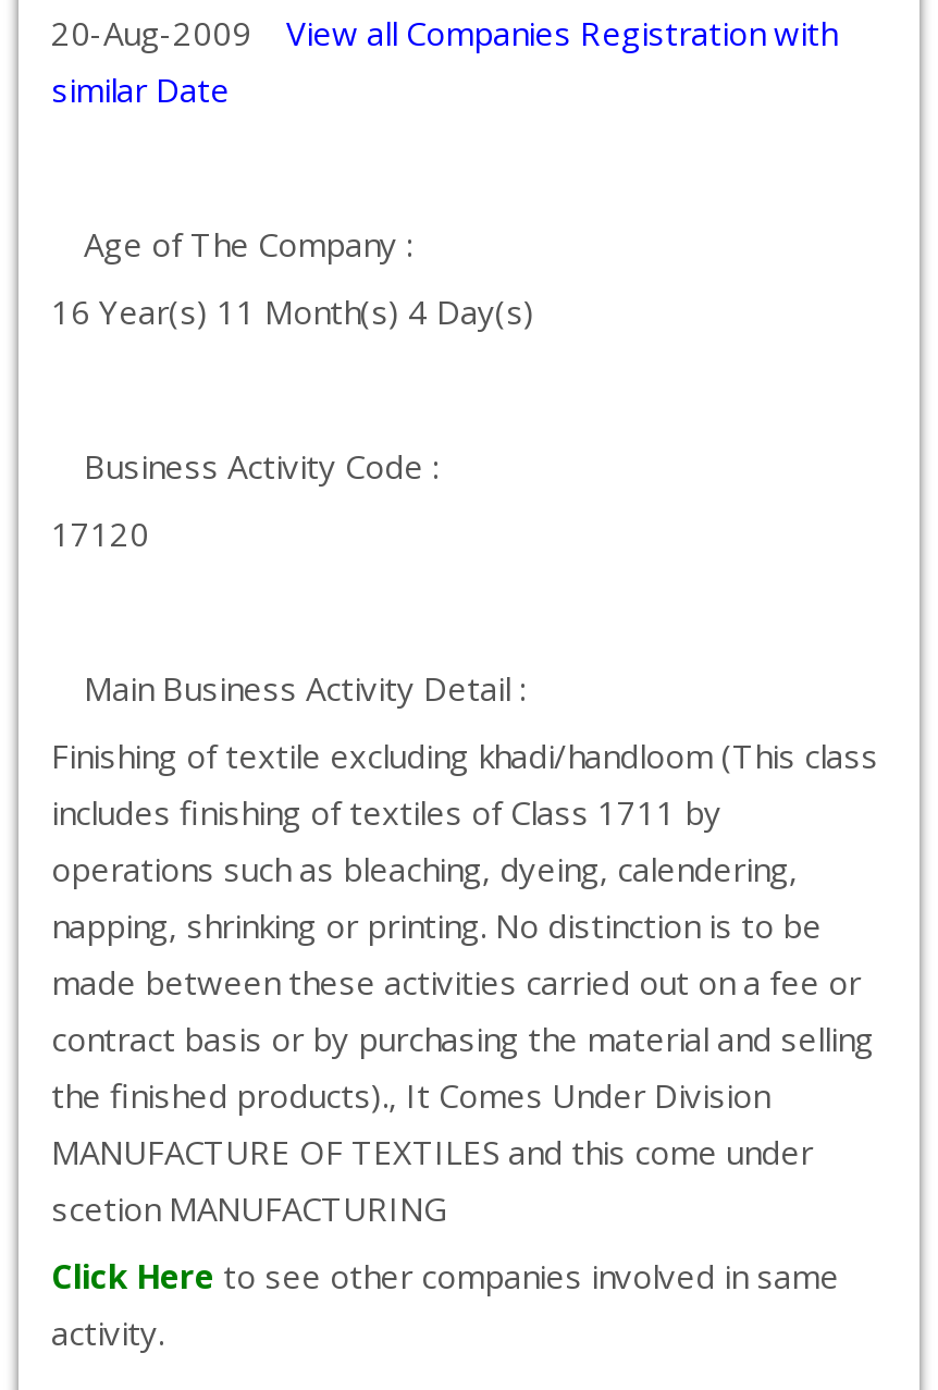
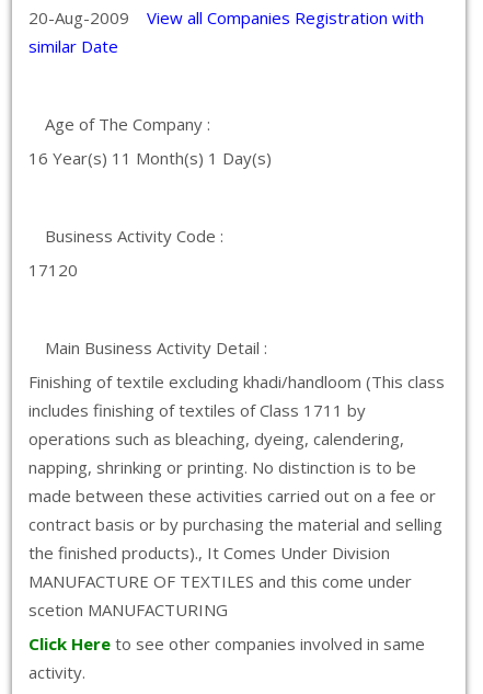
- 16 Year(s) 11 Month(s) 4 Day(s)
+ 16 Year(s) 11 Month(s) 1 Day(s)
